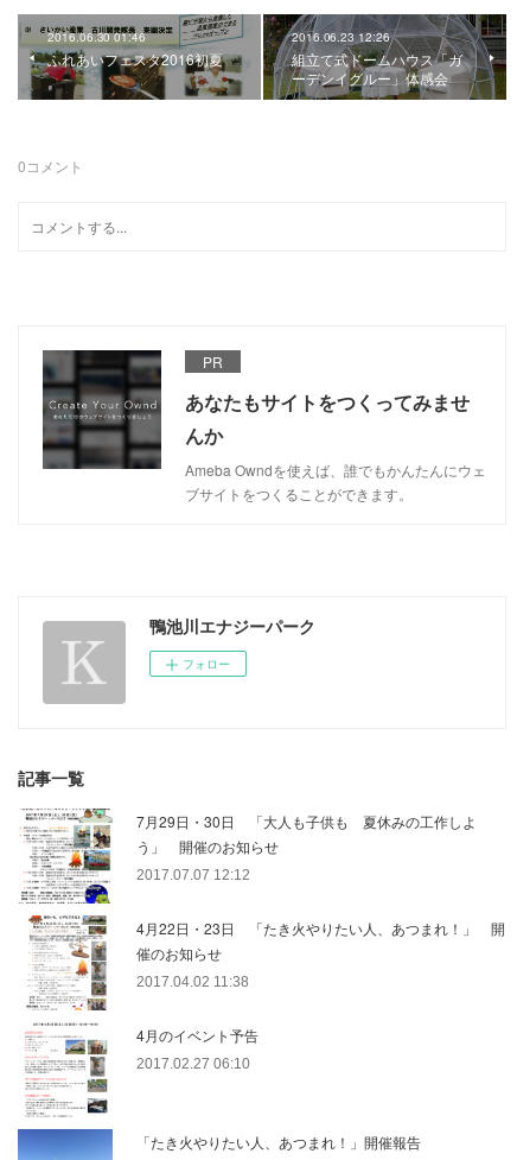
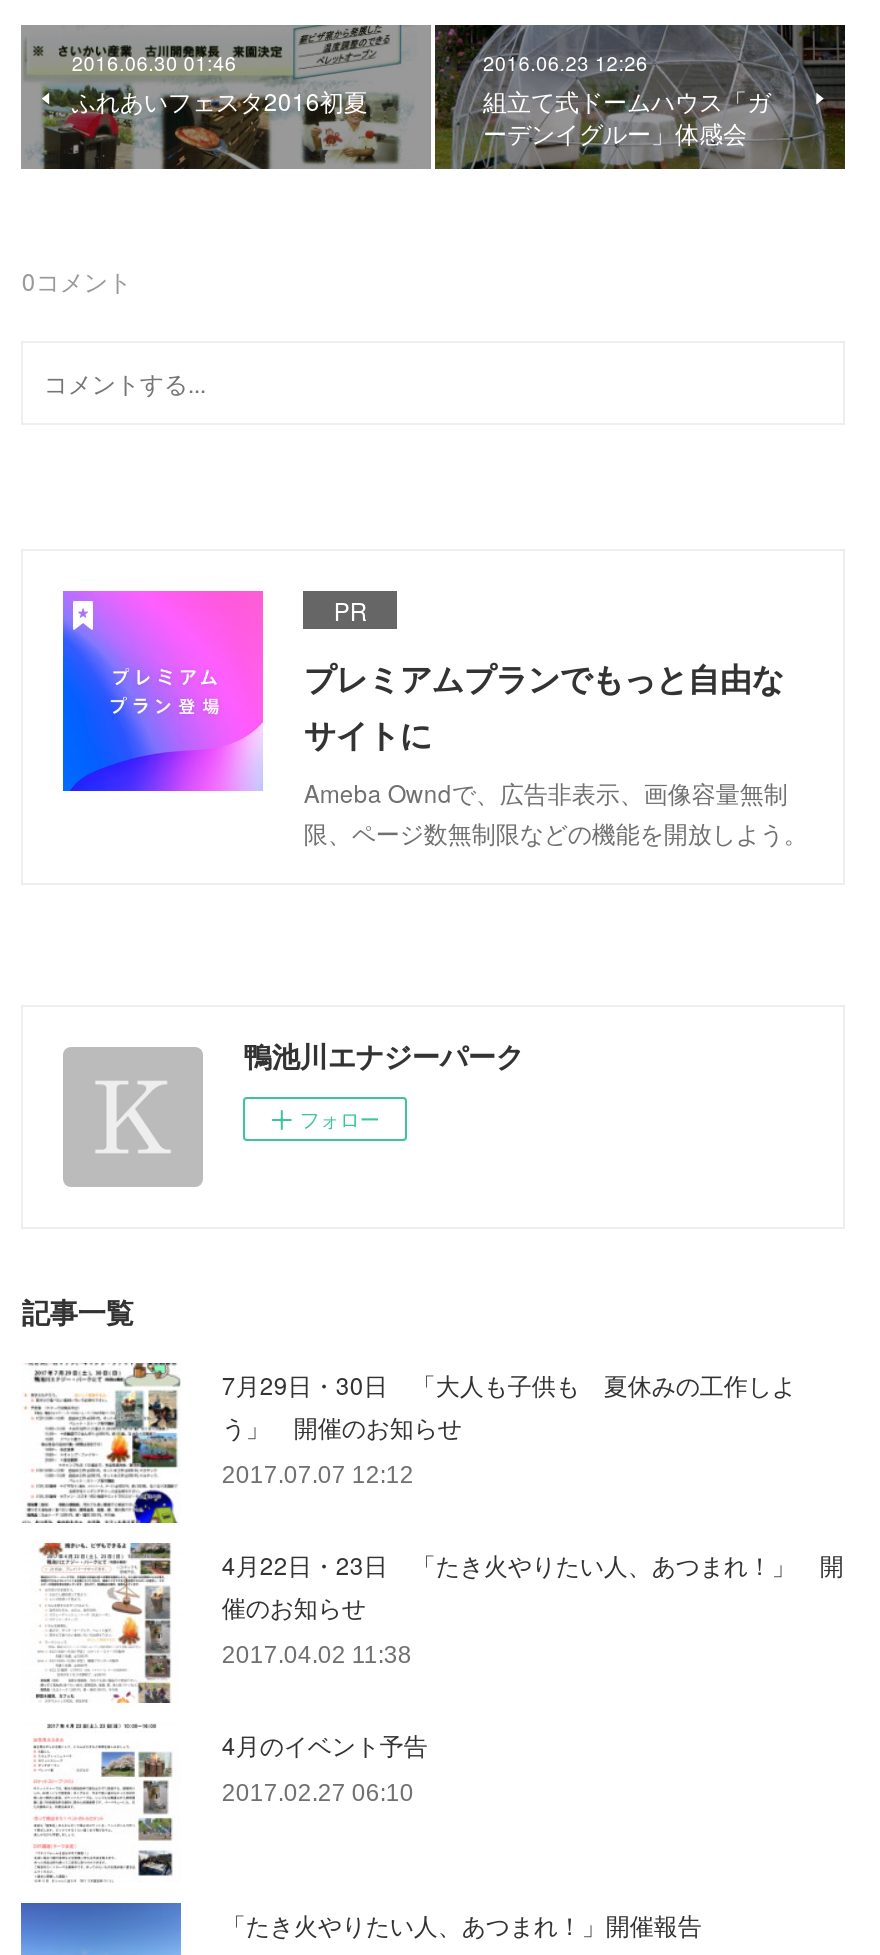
- [image]
- あなたもサイトをつくってみませ
- んか
- Ameba Owndを使えば、誰でもかんたんにウェ
- ブサイトをつくることができます。
+ [image]
+ プレミアムプランでもっと自由な
+ サイトに
+ Ameba Owndで、広告非表示、画像容量無制
+ 限、ページ数無制限などの機能を開放しよう。
